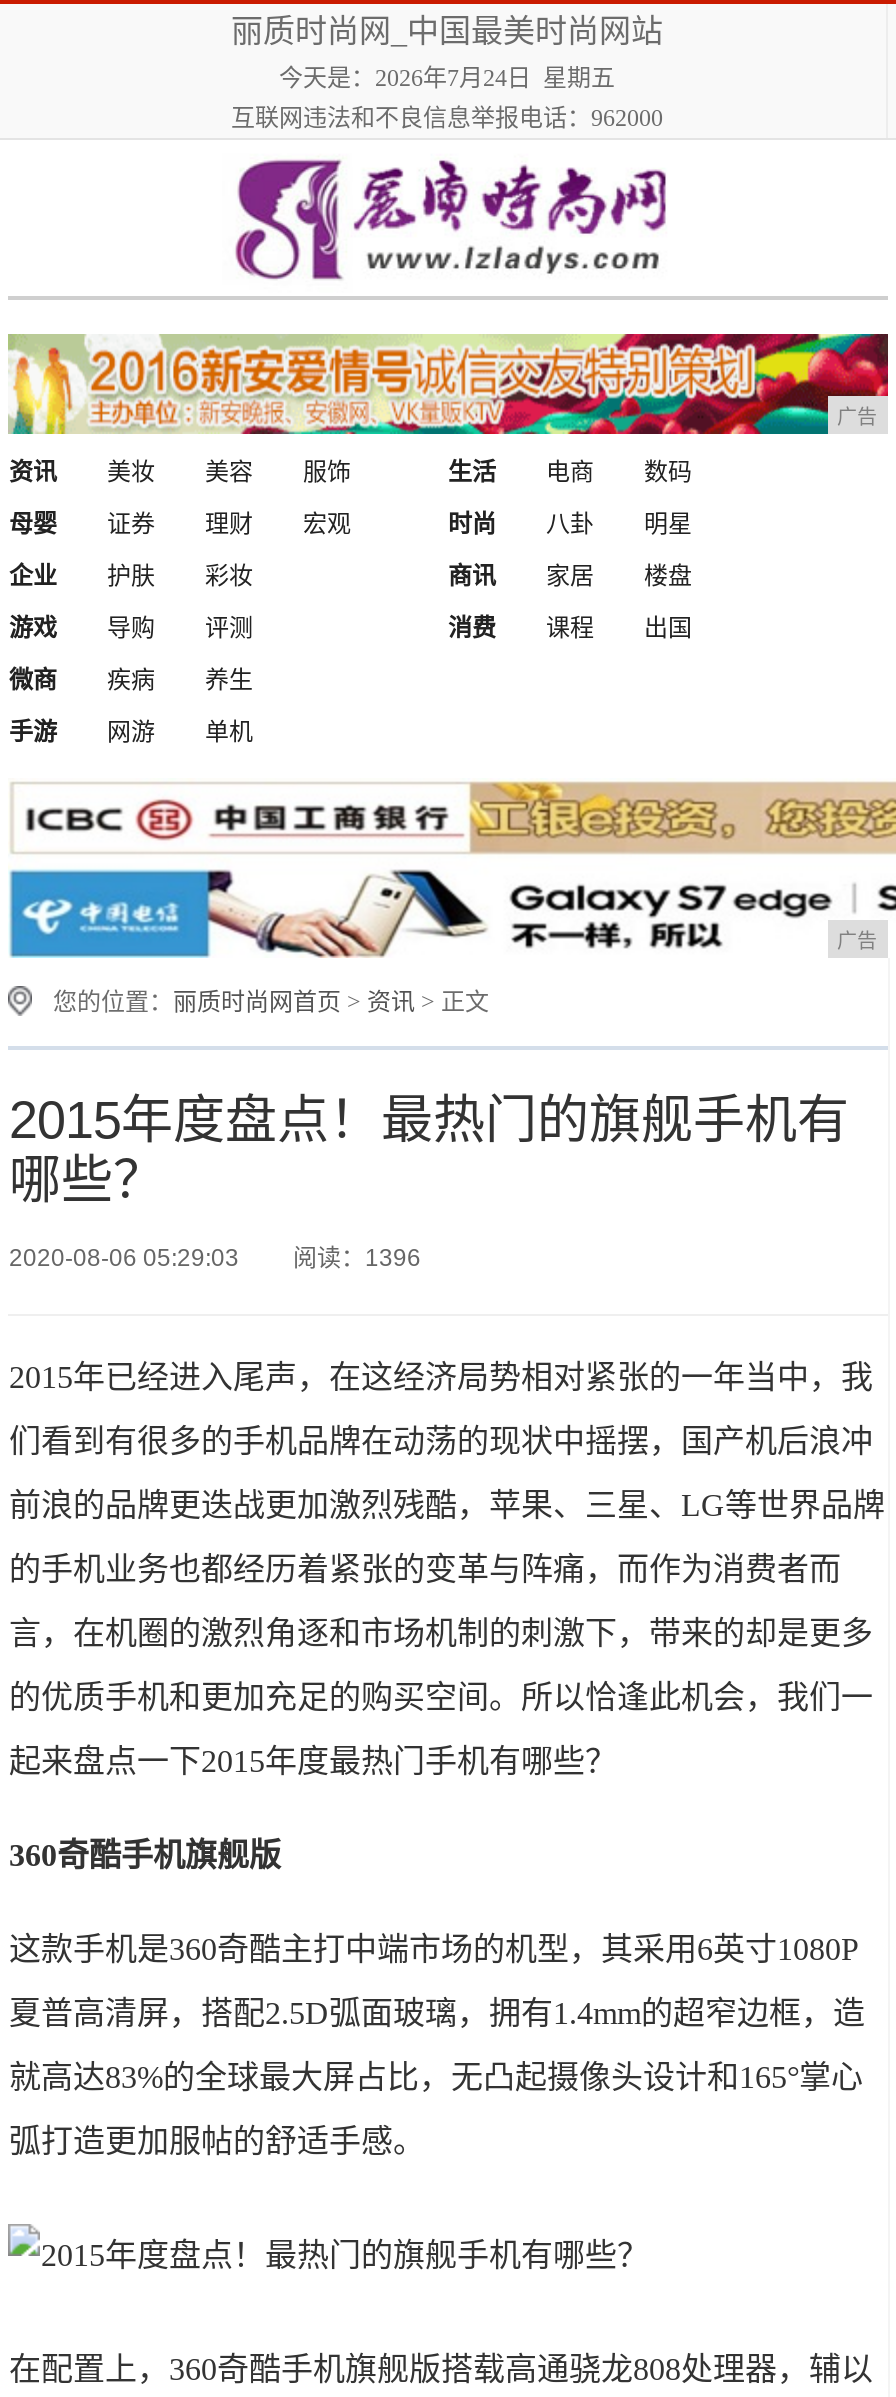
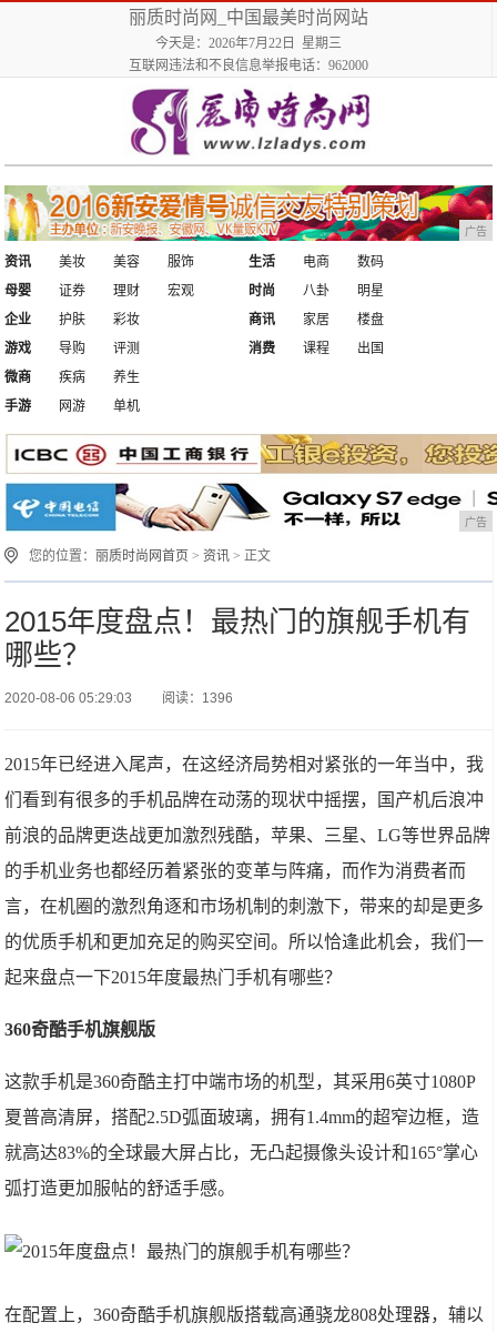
- 今天是：2026年7月24日 星期五
+ 今天是：2026年7月22日 星期三
